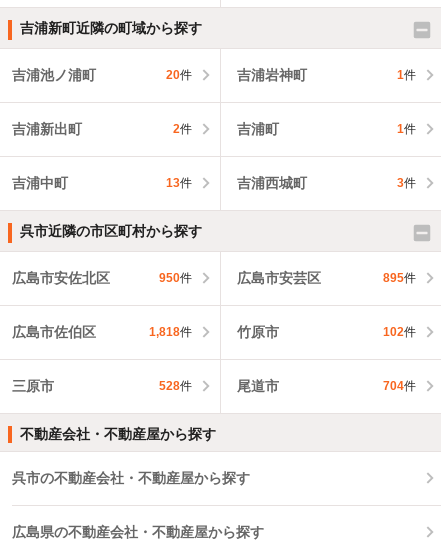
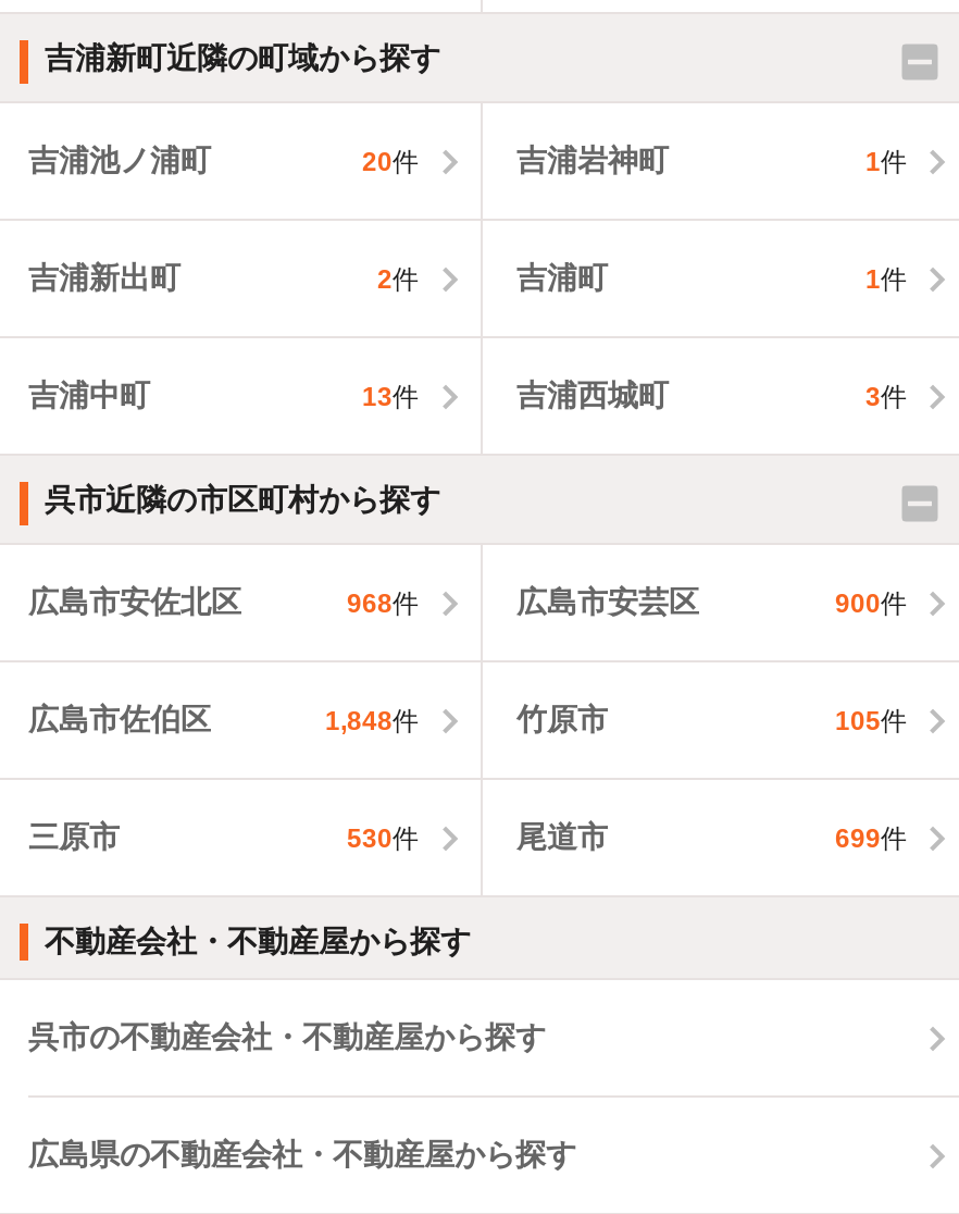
- 950件
+ 968件

- 895件
+ 900件

- 1,818件
+ 1,848件

- 102件
+ 105件

- 528件
+ 530件

- 704件
+ 699件
